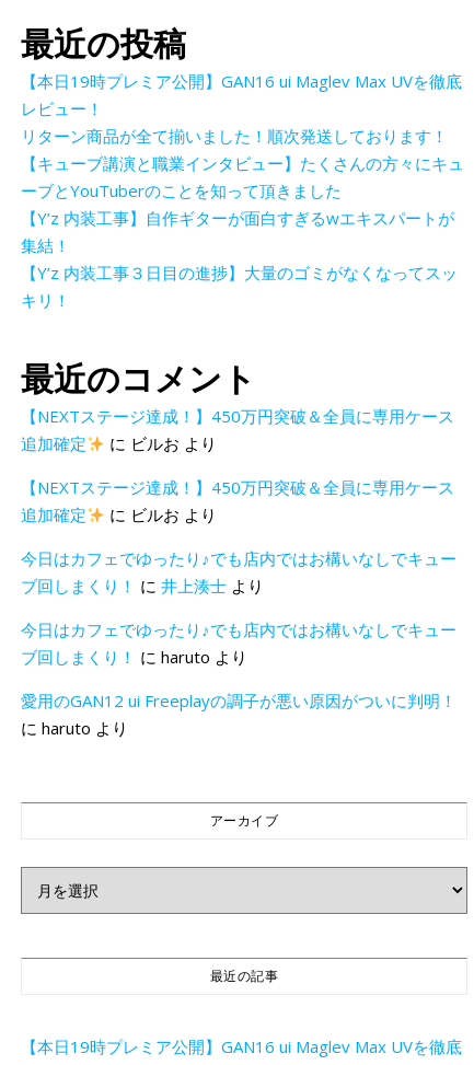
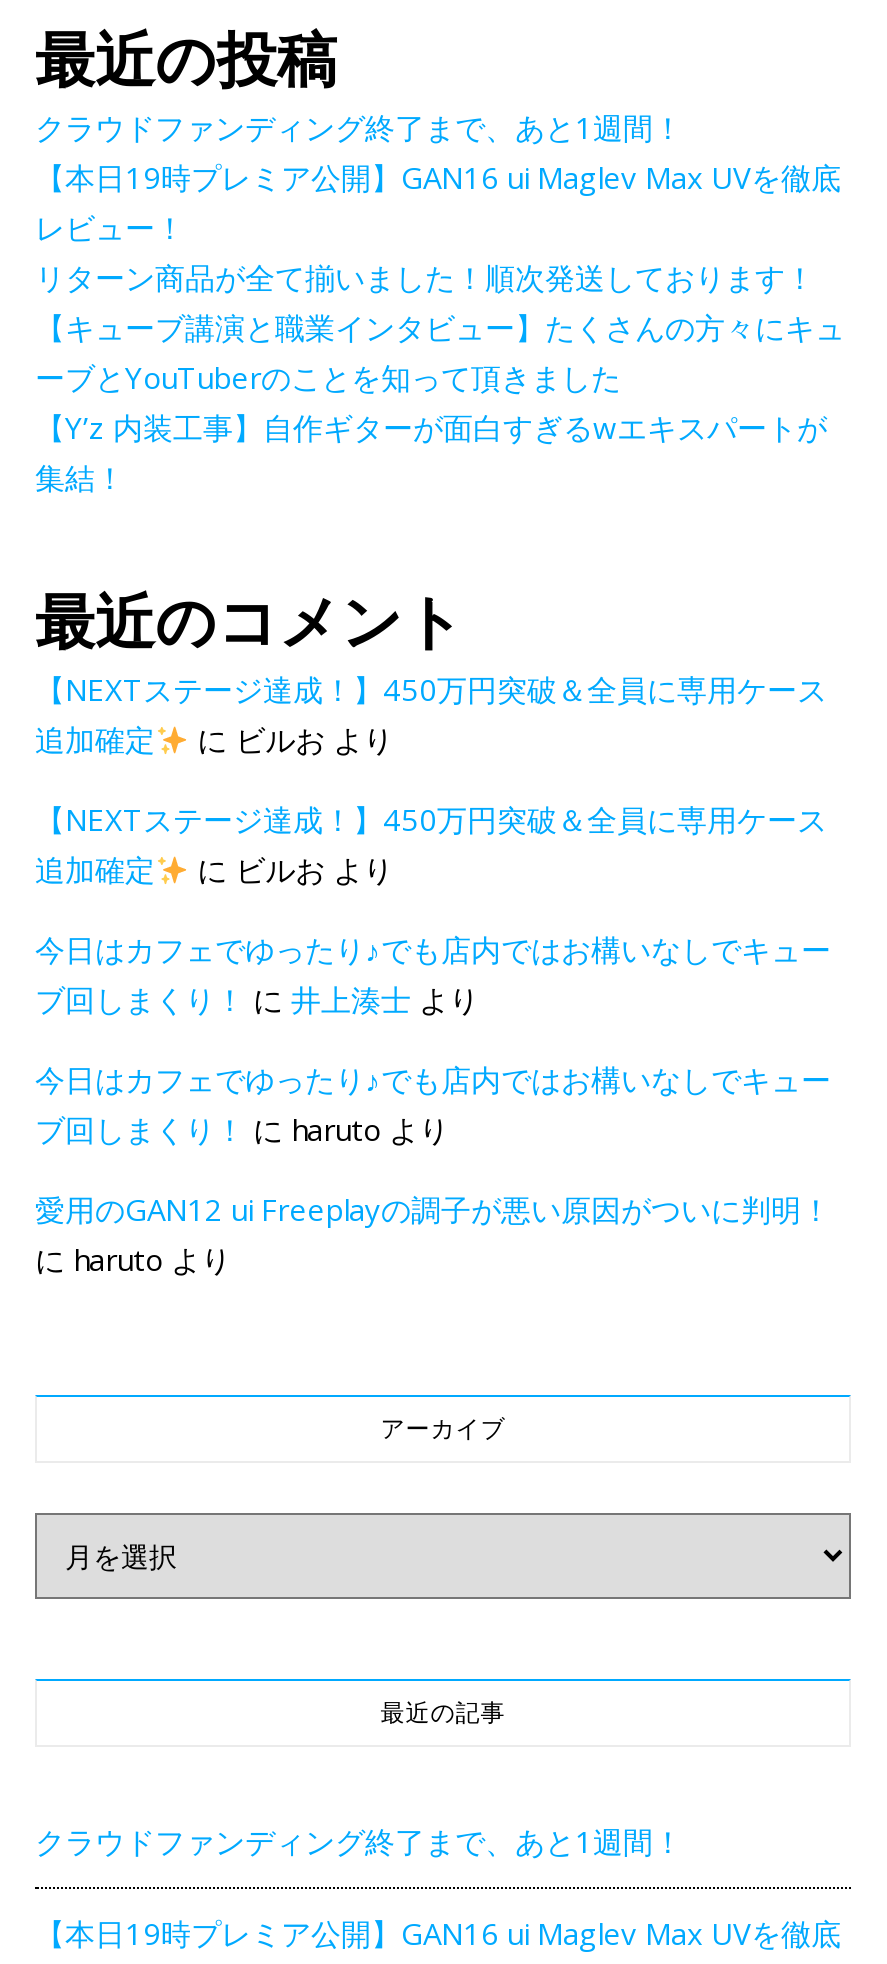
+ クラウドファンディング終了まで、あと1週間！

- 【Y’z 内装工事３日目の進捗】大量のゴミがなくなってスッ
- キリ！

moved up: 最近のコメント | 【NEXTステージ達成！】450万円突破＆全員に専用ケース | 追加確定 | ... | アーカイブ | 最近の記事

+ クラウドファンディング終了まで、あと1週間！
